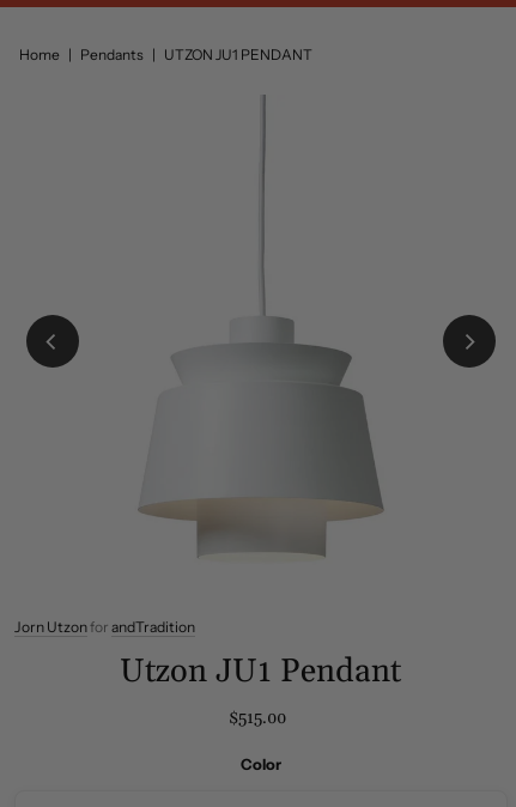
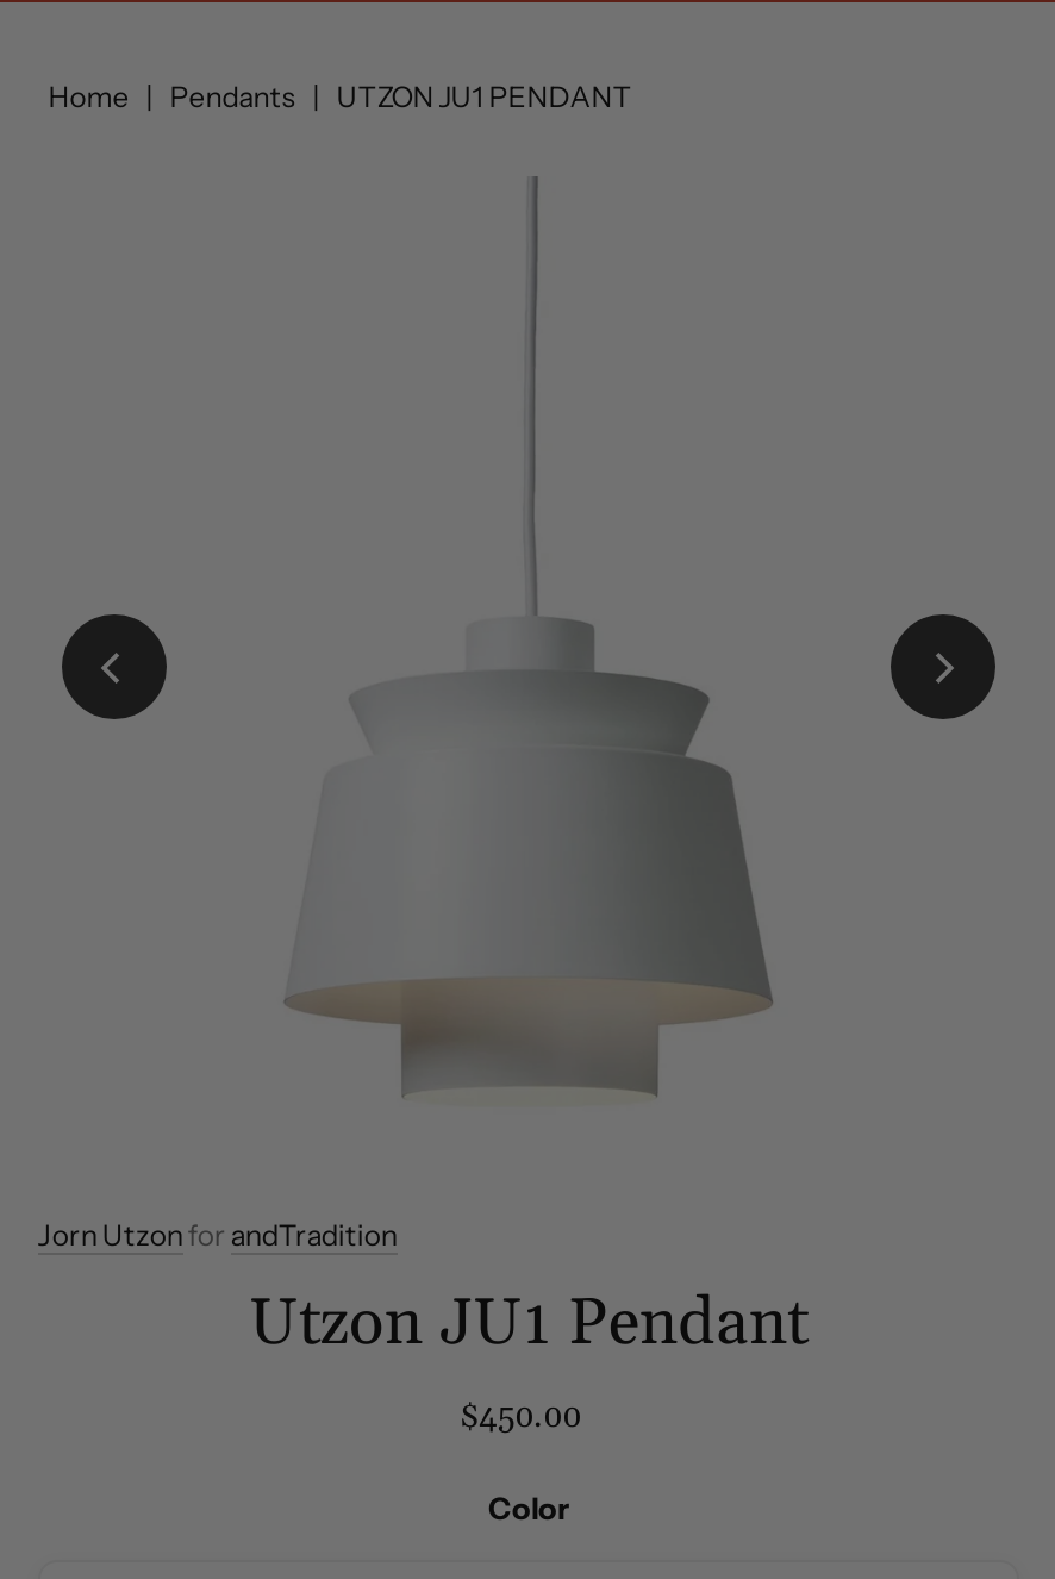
- $515.00
+ $450.00
